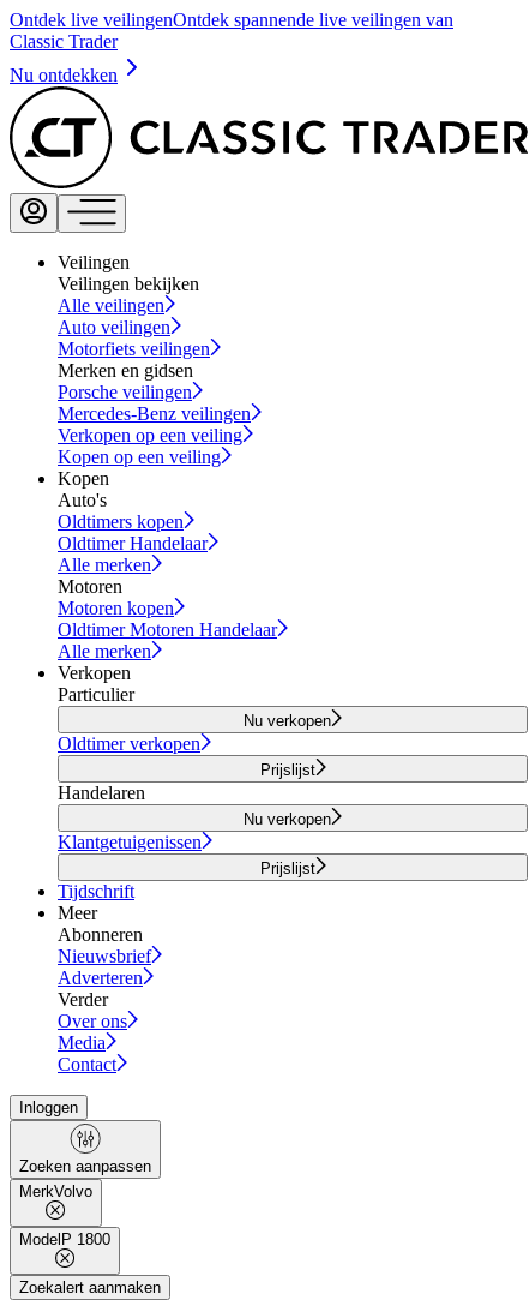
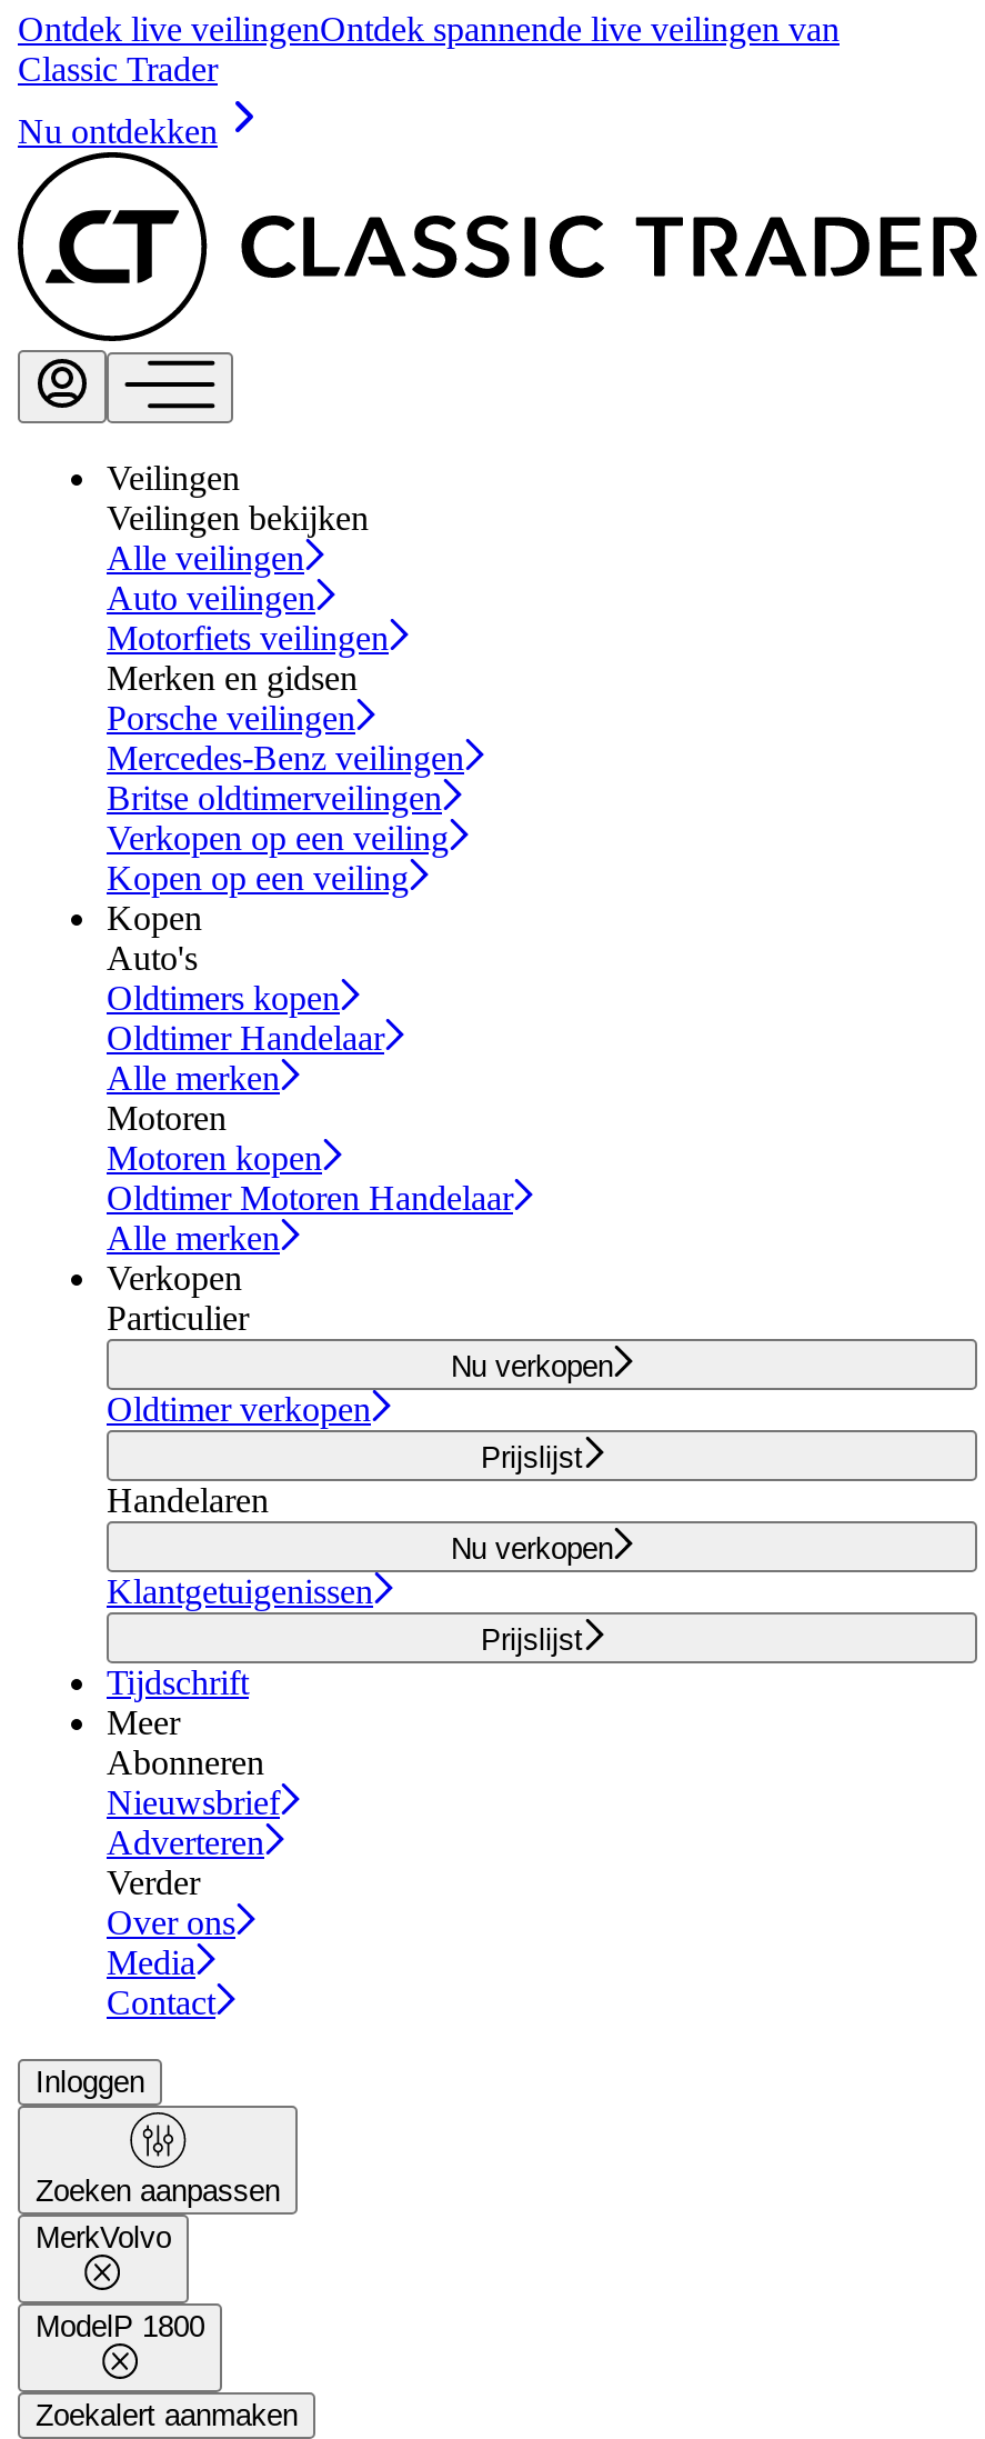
+ Britse oldtimerveilingen
